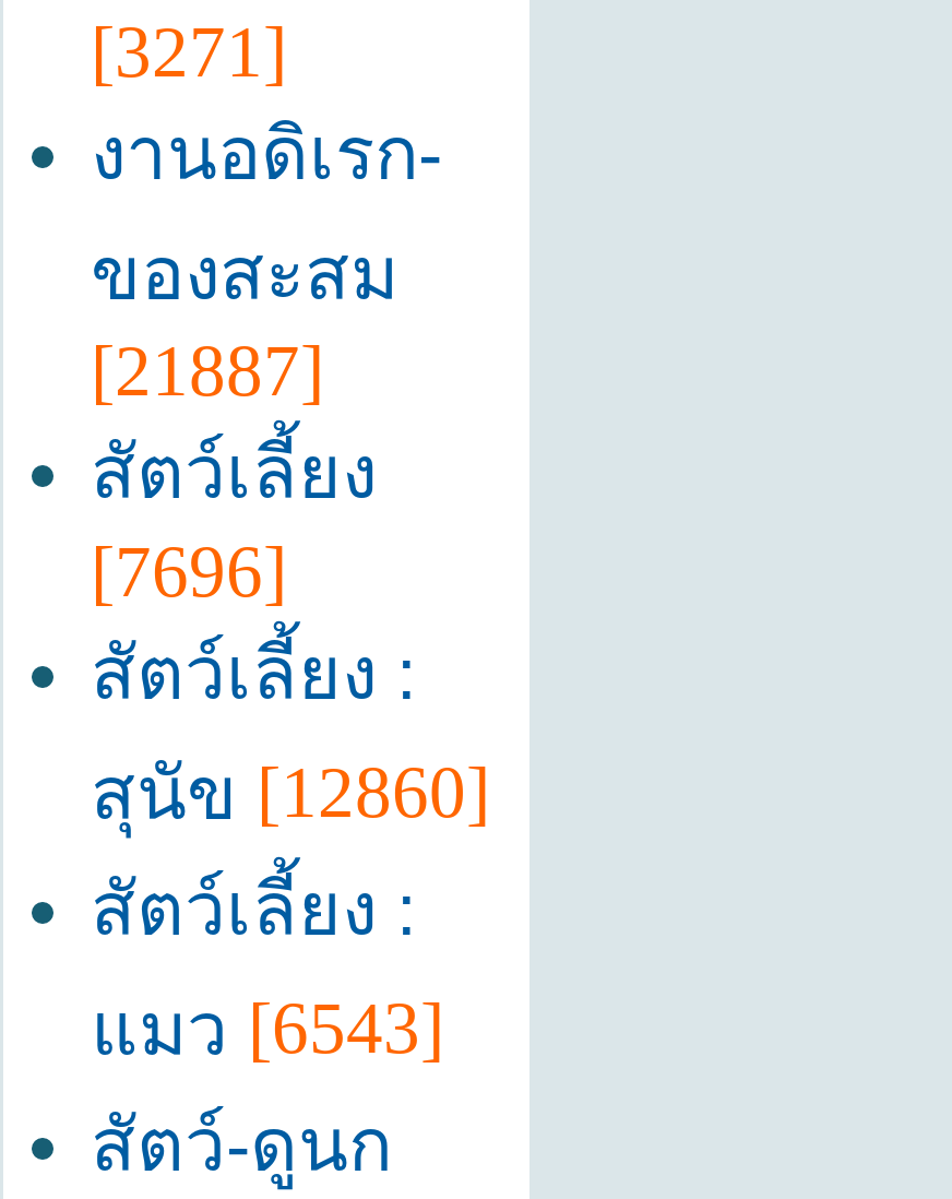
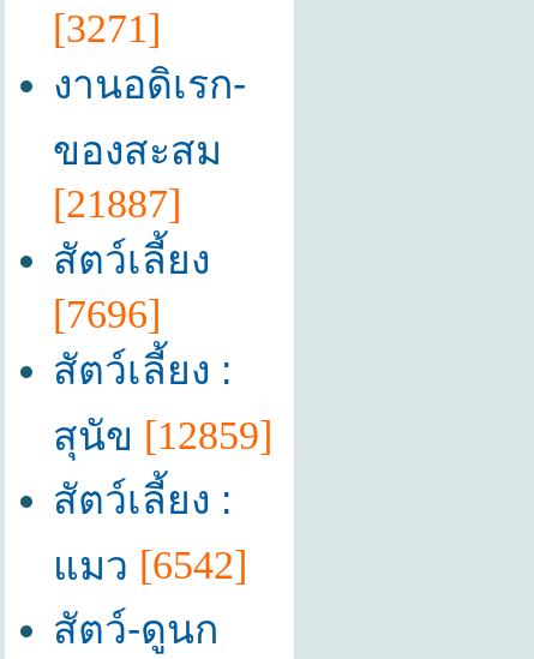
- สุนัข [12860]
+ สุนัข [12859]

- แมว [6543]
+ แมว [6542]
